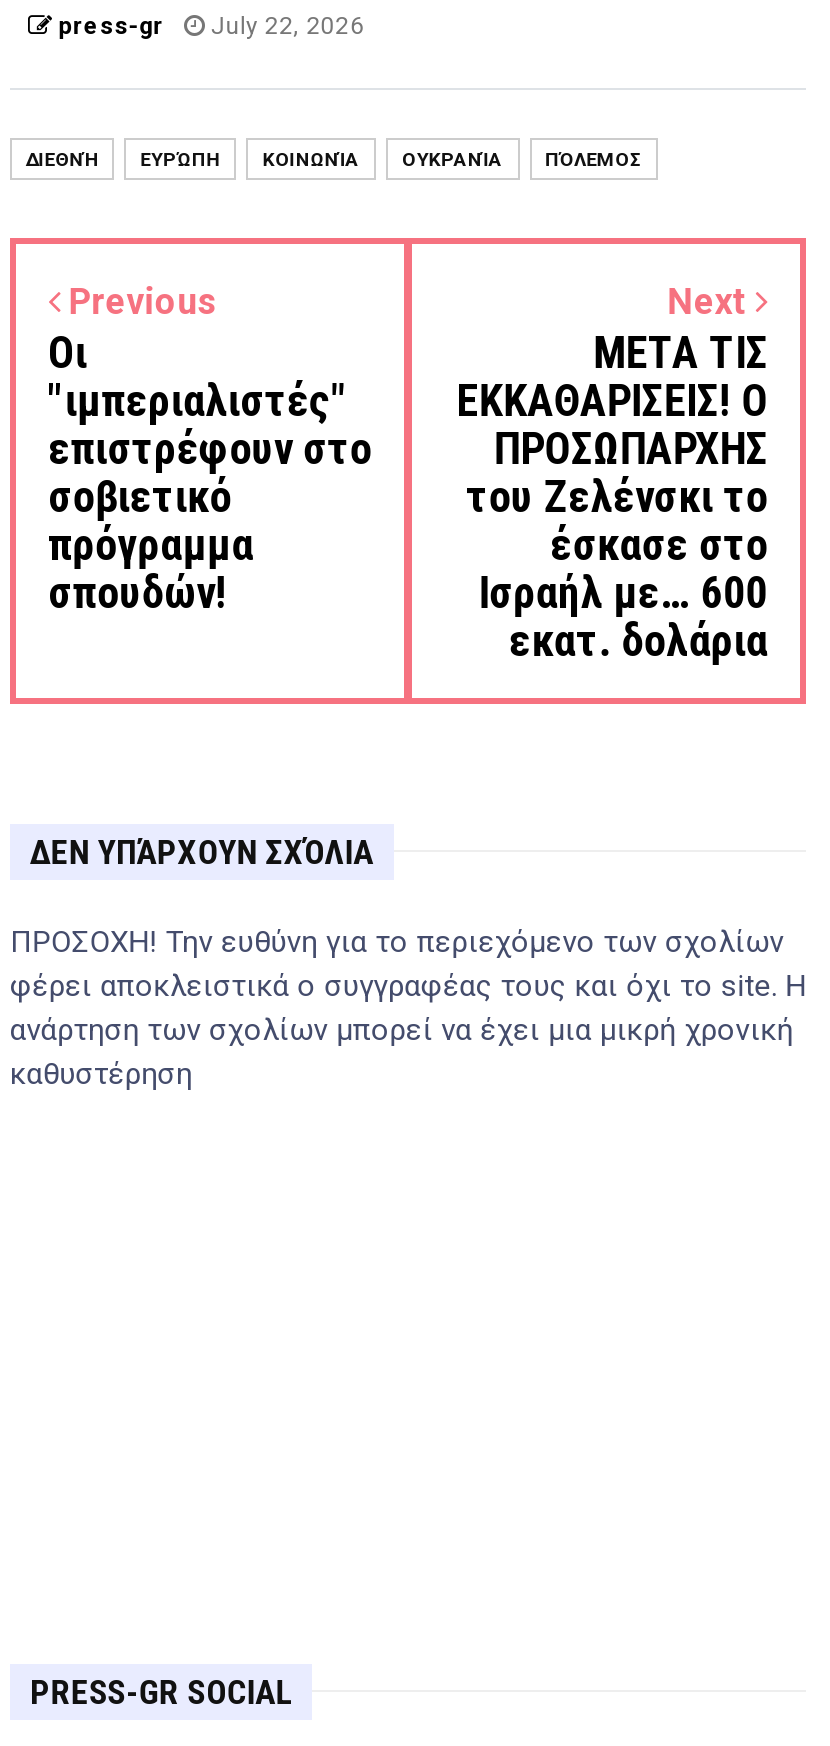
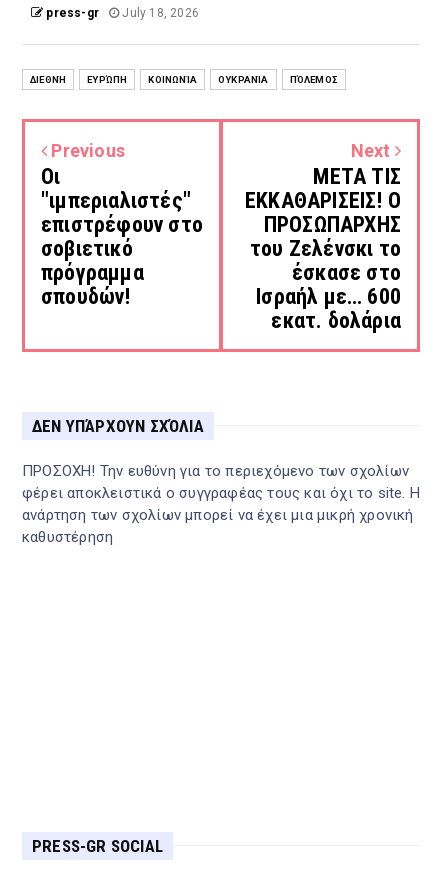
- press-gr July 22, 2026
+ press-gr July 18, 2026
